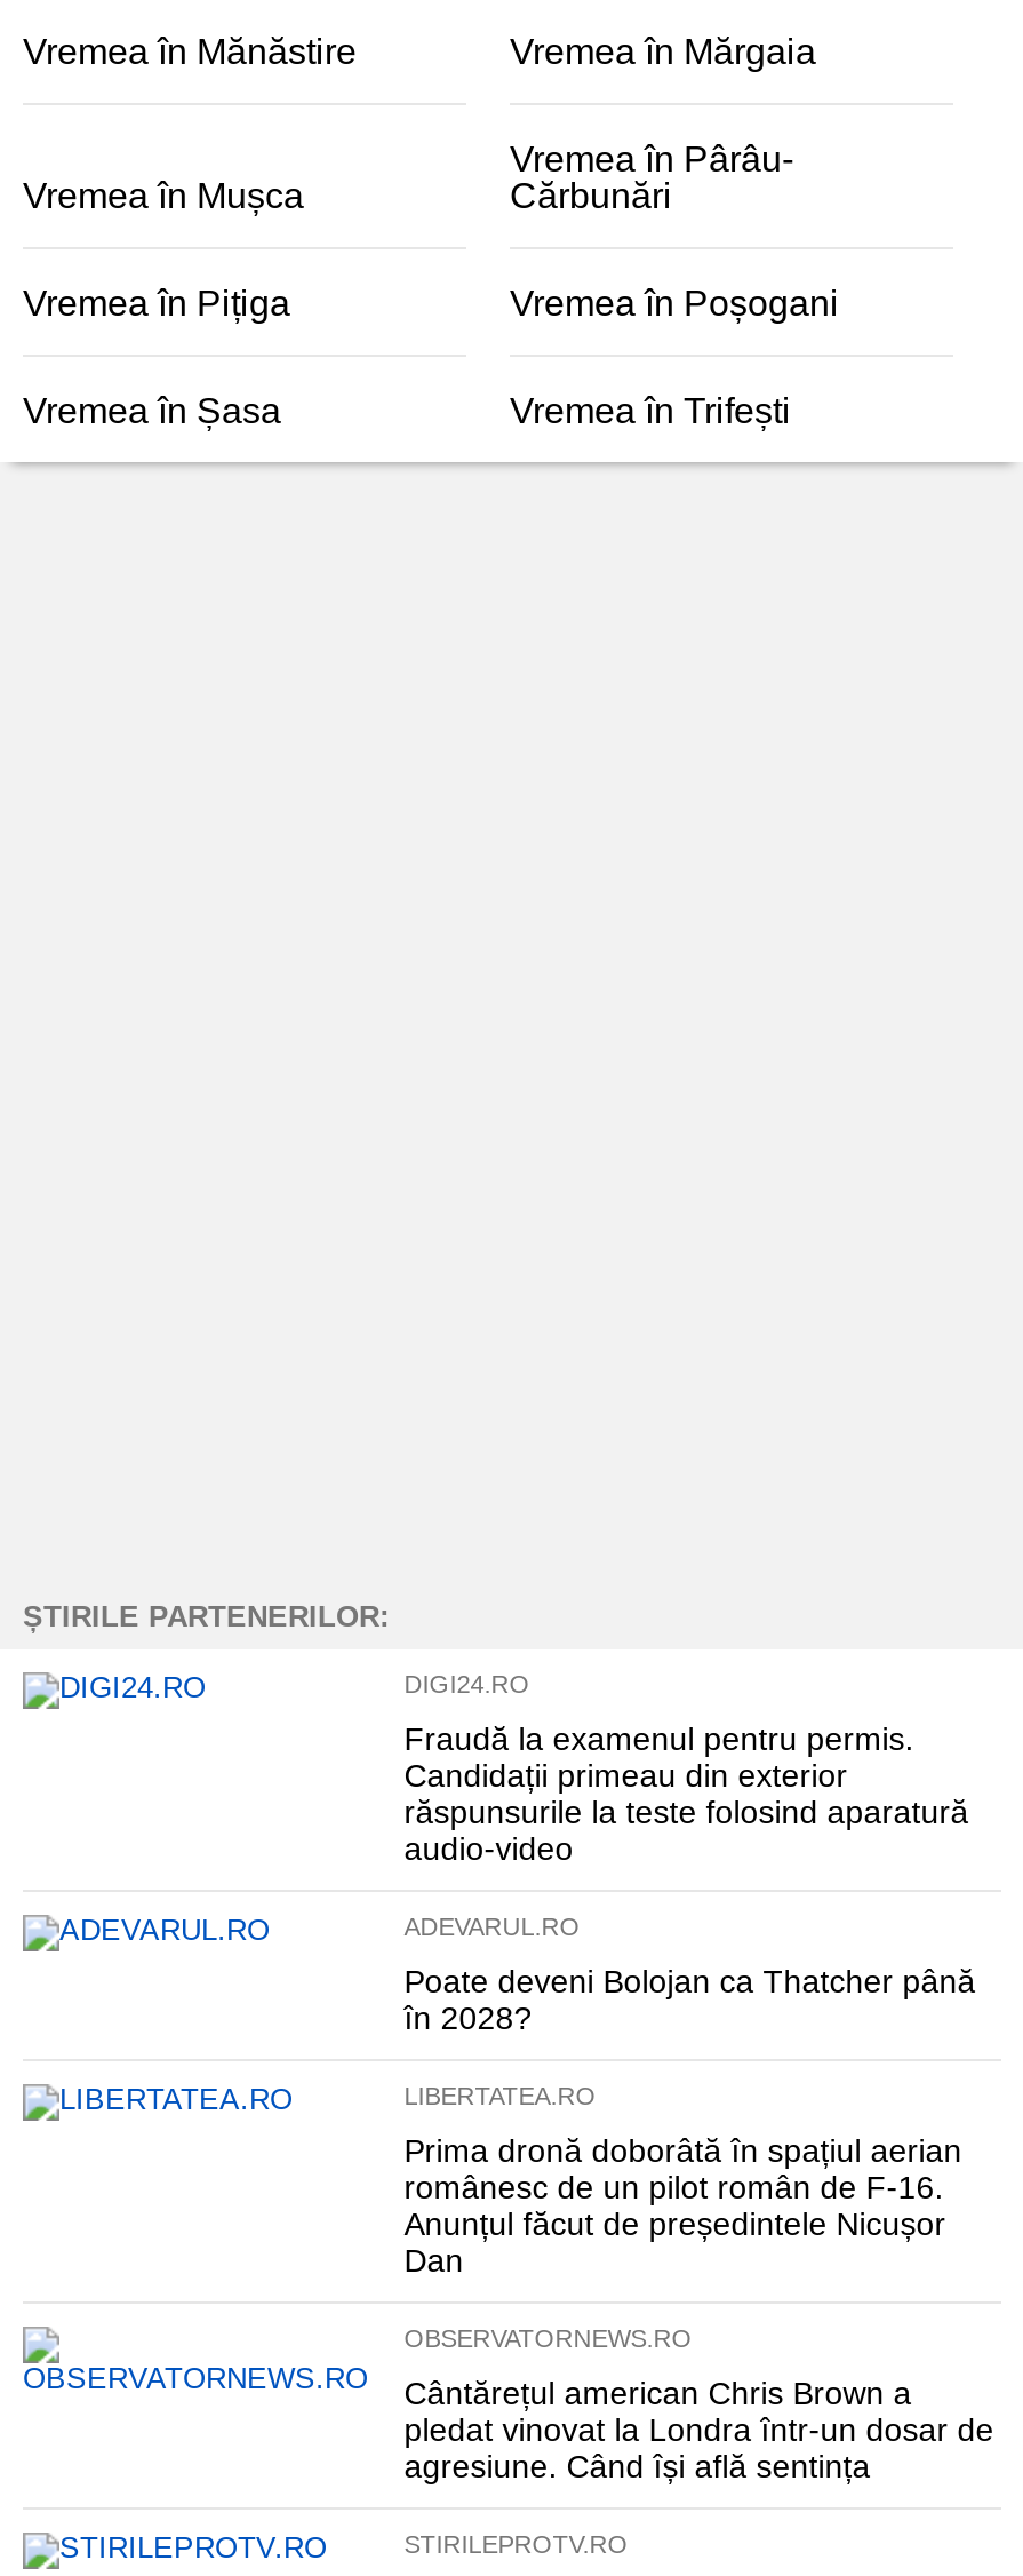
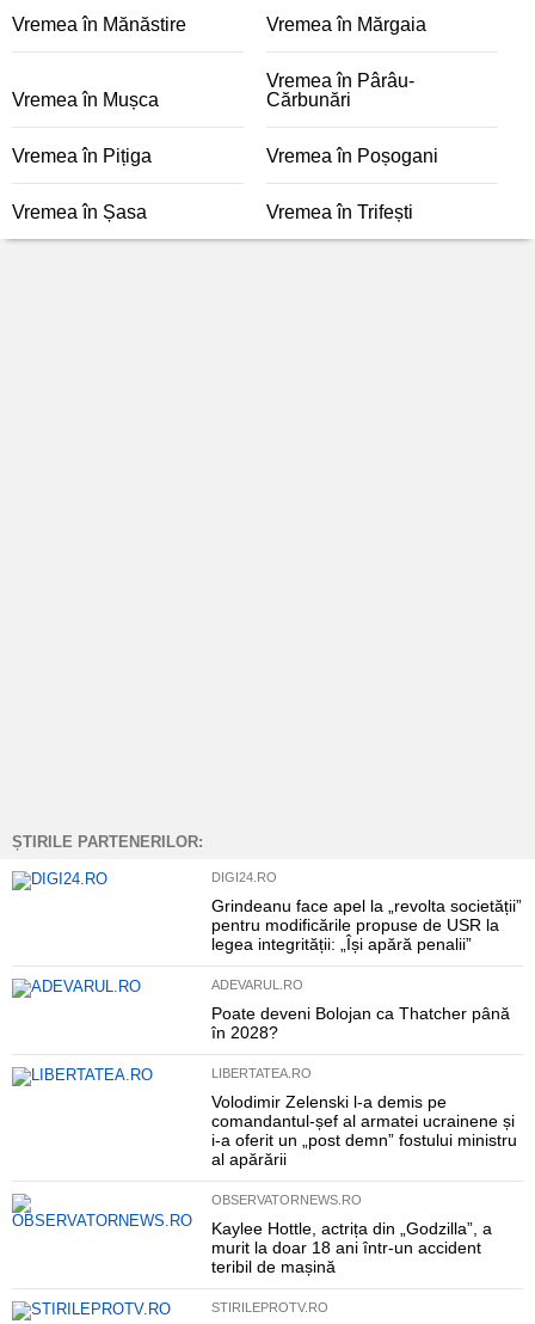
- Fraudă la examenul pentru permis.
- Candidații primeau din exterior
- răspunsurile la teste folosind aparatură
- audio-video
+ Grindeanu face apel la „revolta societății”
+ pentru modificările propuse de USR la
+ legea integrității: „Își apără penalii”

- Prima dronă doborâtă în spațiul aerian
- românesc de un pilot român de F-16.
- Anunțul făcut de președintele Nicușor
- Dan
+ Volodimir Zelenski l-a demis pe
+ comandantul-șef al armatei ucrainene și
+ i-a oferit un „post demn” fostului ministru
+ al apărării

- Cântărețul american Chris Brown a
- pledat vinovat la Londra într-un dosar de
- agresiune. Când își află sentința
+ Kaylee Hottle, actrița din „Godzilla”, a
+ murit la doar 18 ani într-un accident
+ teribil de mașină
